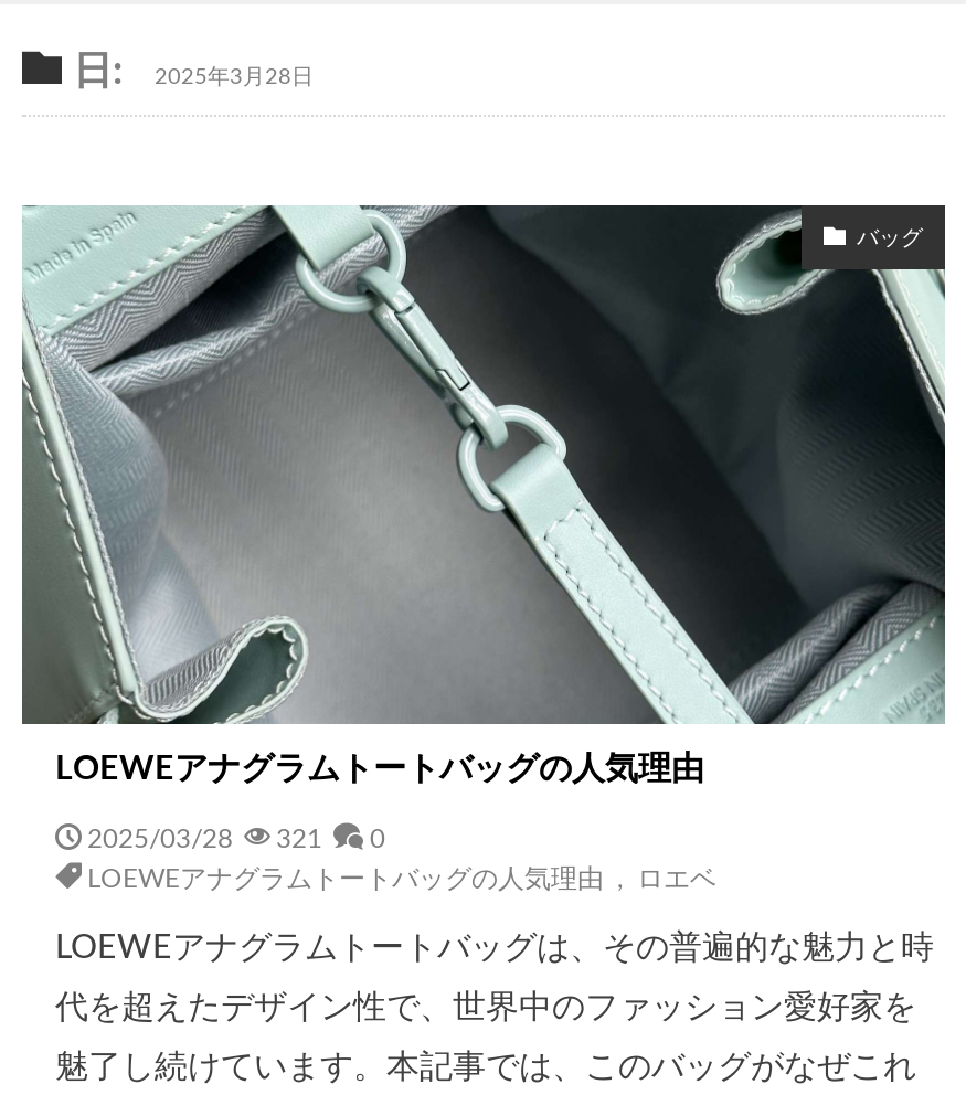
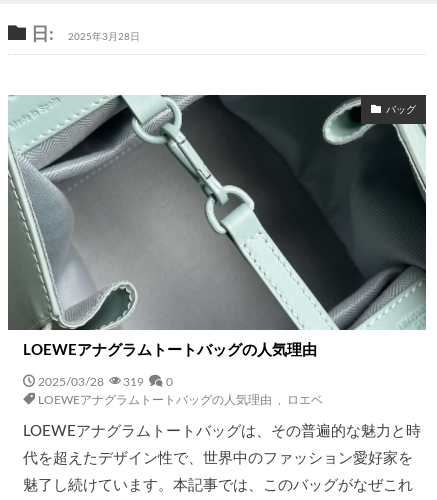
- 2025/03/28 321 0
+ 2025/03/28 319 0
